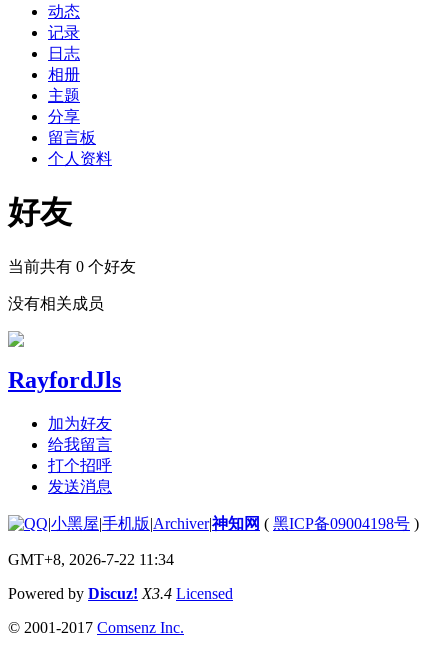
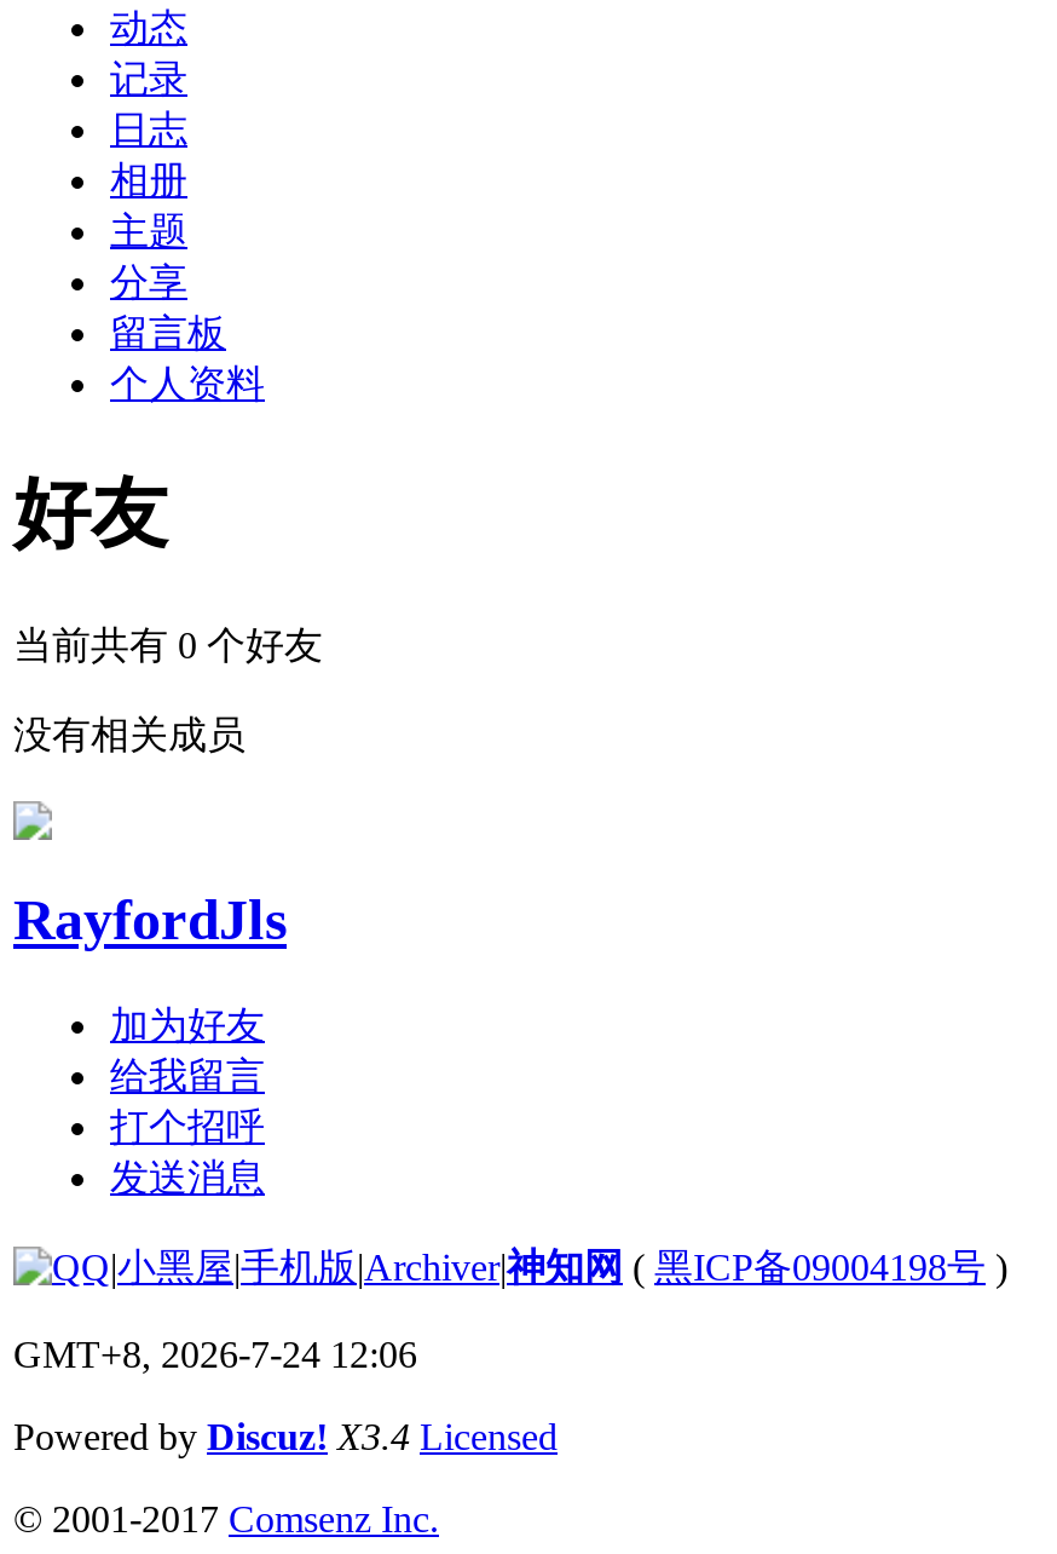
- GMT+8, 2026-7-22 11:34
+ GMT+8, 2026-7-24 12:06
